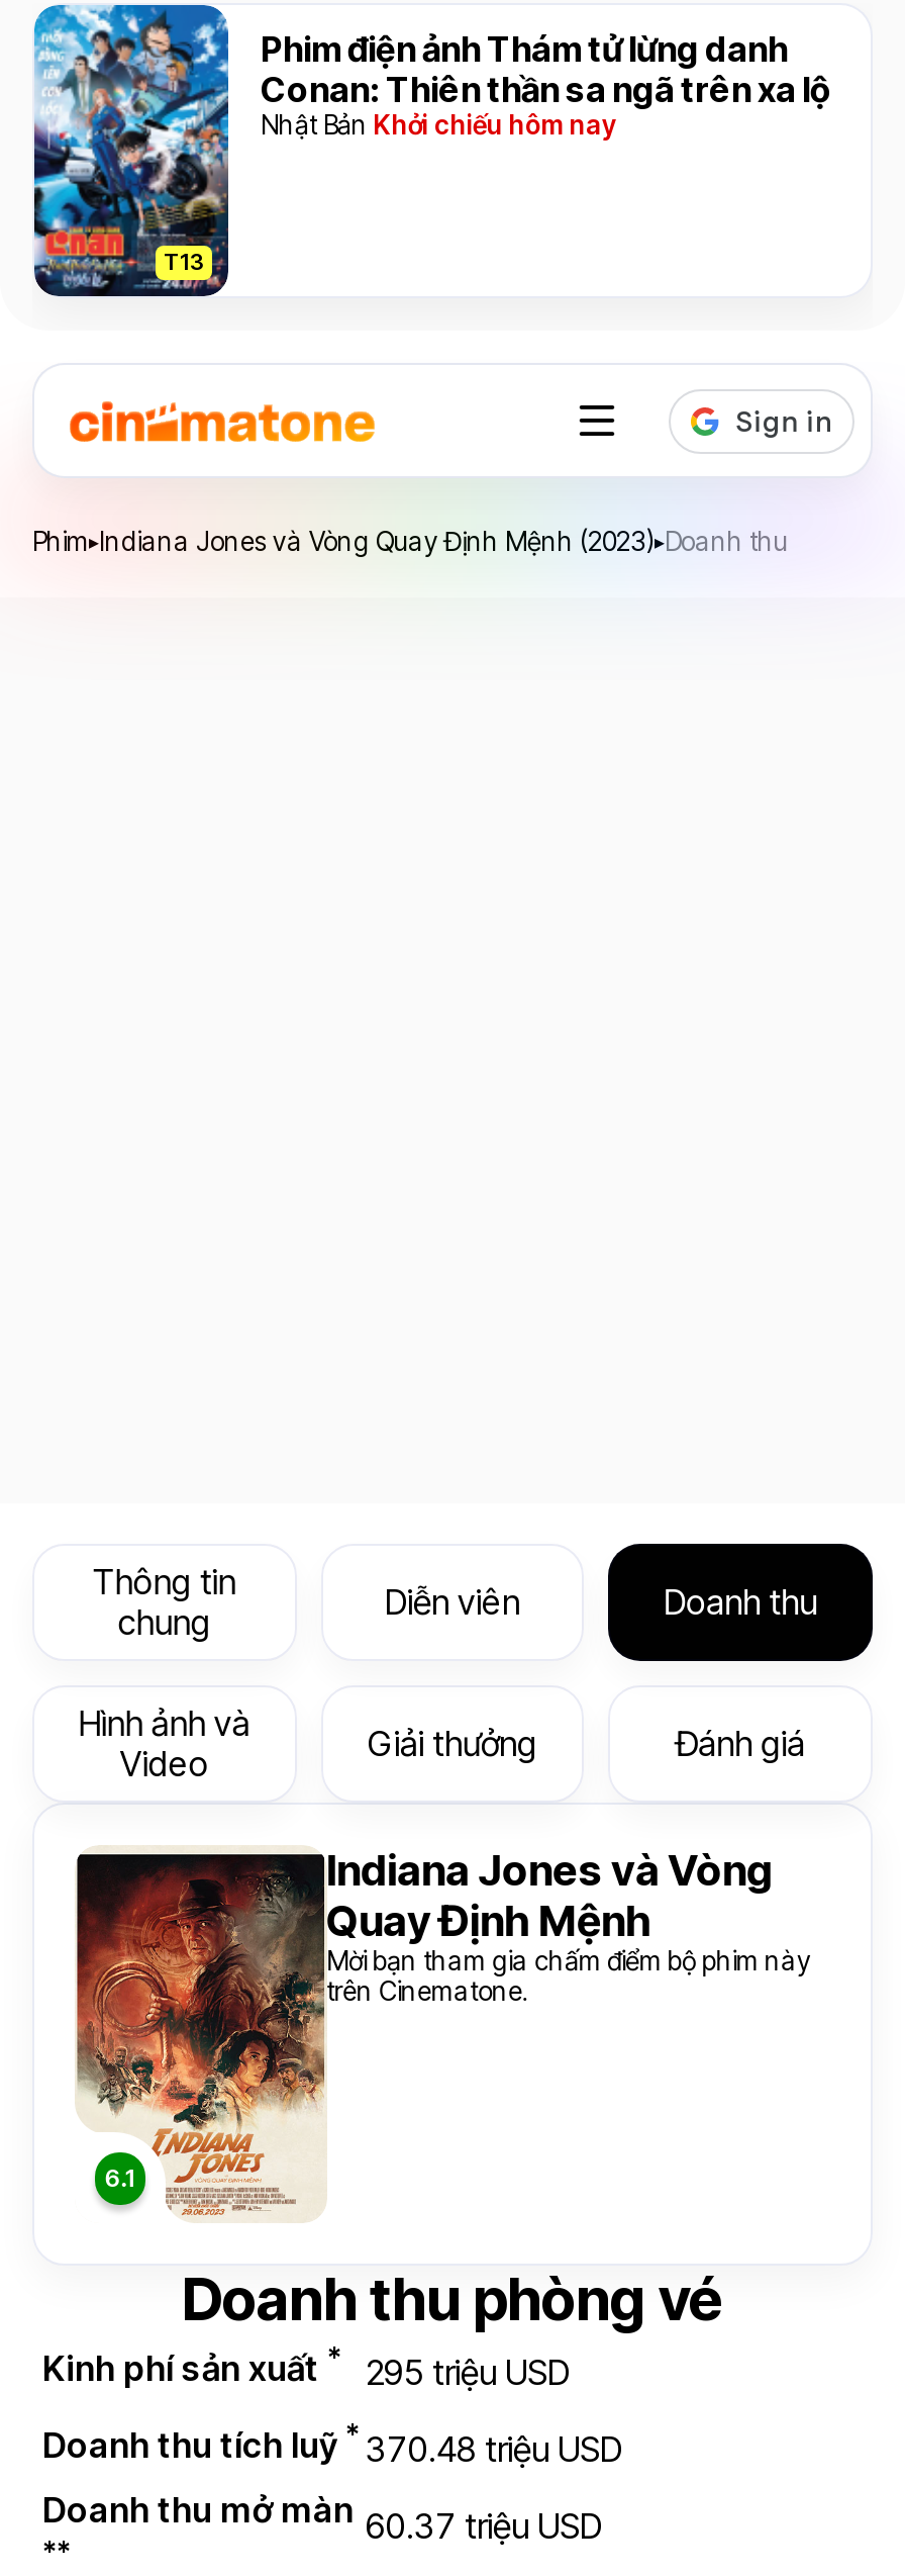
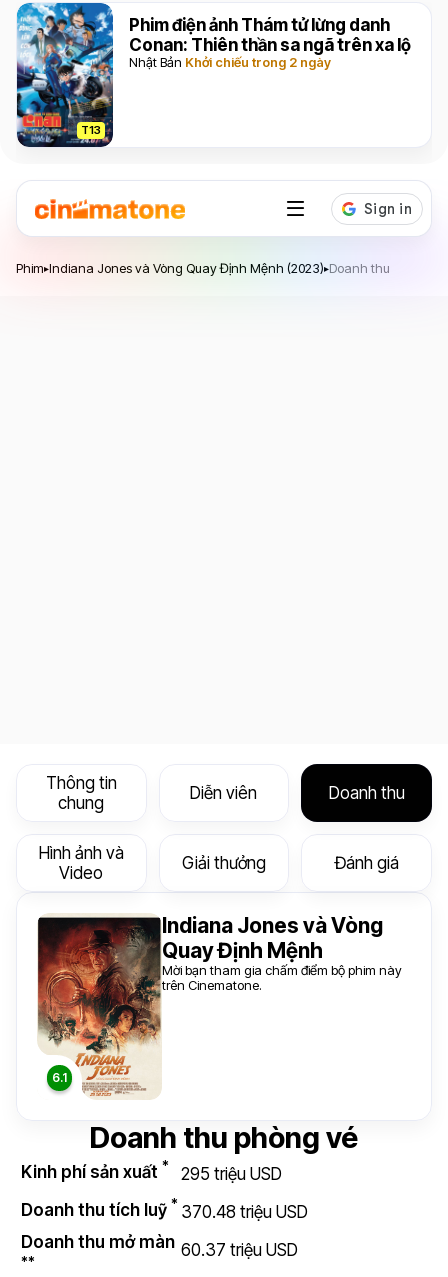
- Nhật Bản Khởi chiếu hôm nay
+ Nhật Bản Khởi chiếu trong 2 ngày
